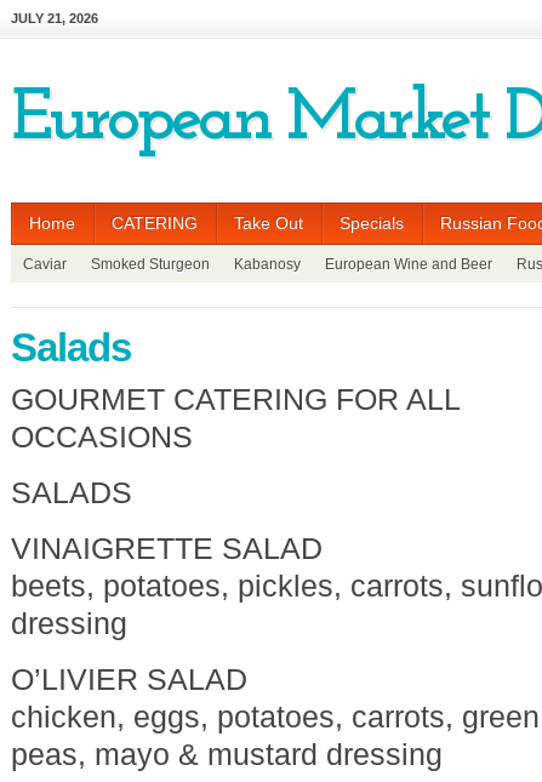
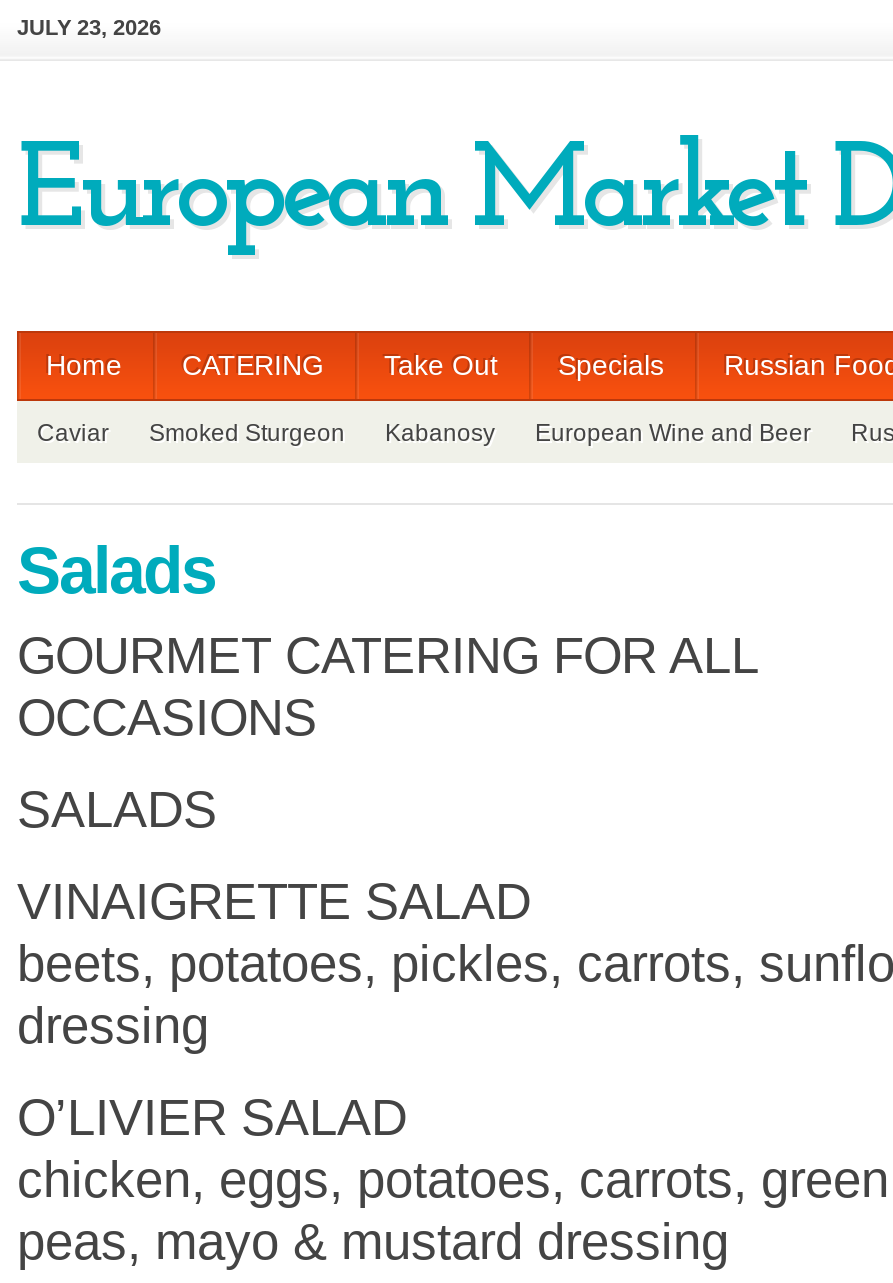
- JULY 21, 2026
+ JULY 23, 2026
